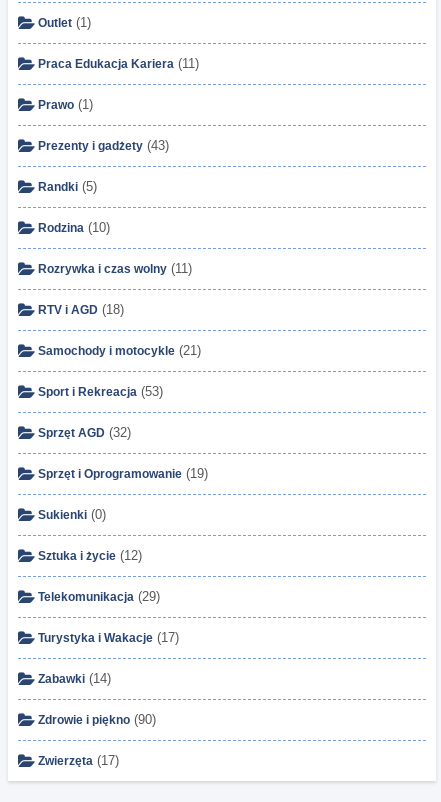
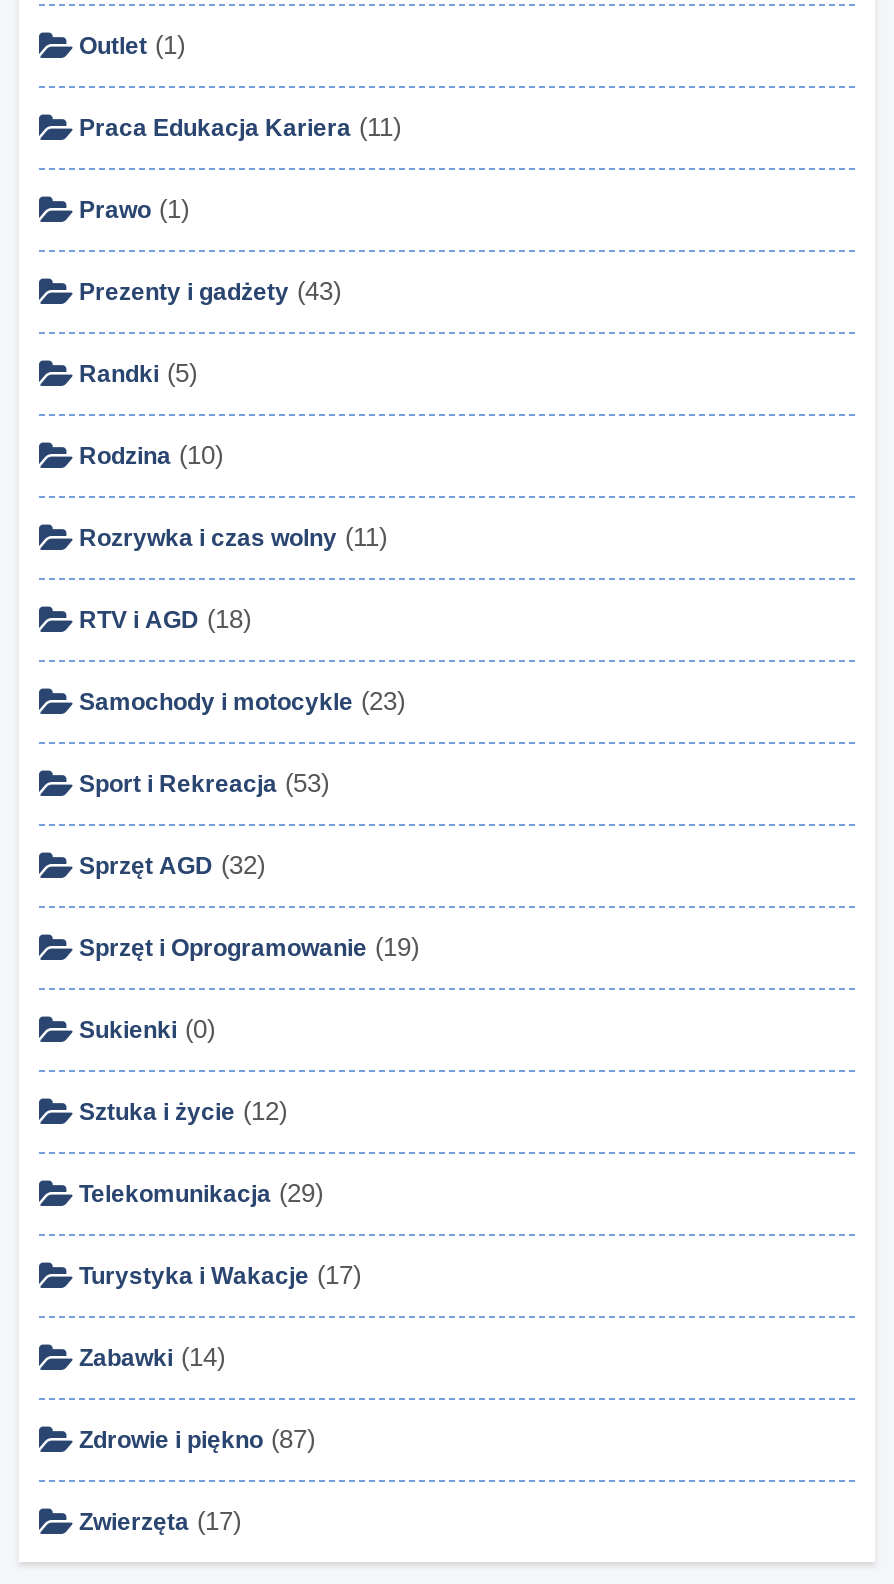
- Samochody i motocykle (21)
+ Samochody i motocykle (23)

- Zdrowie i piękno (90)
+ Zdrowie i piękno (87)
